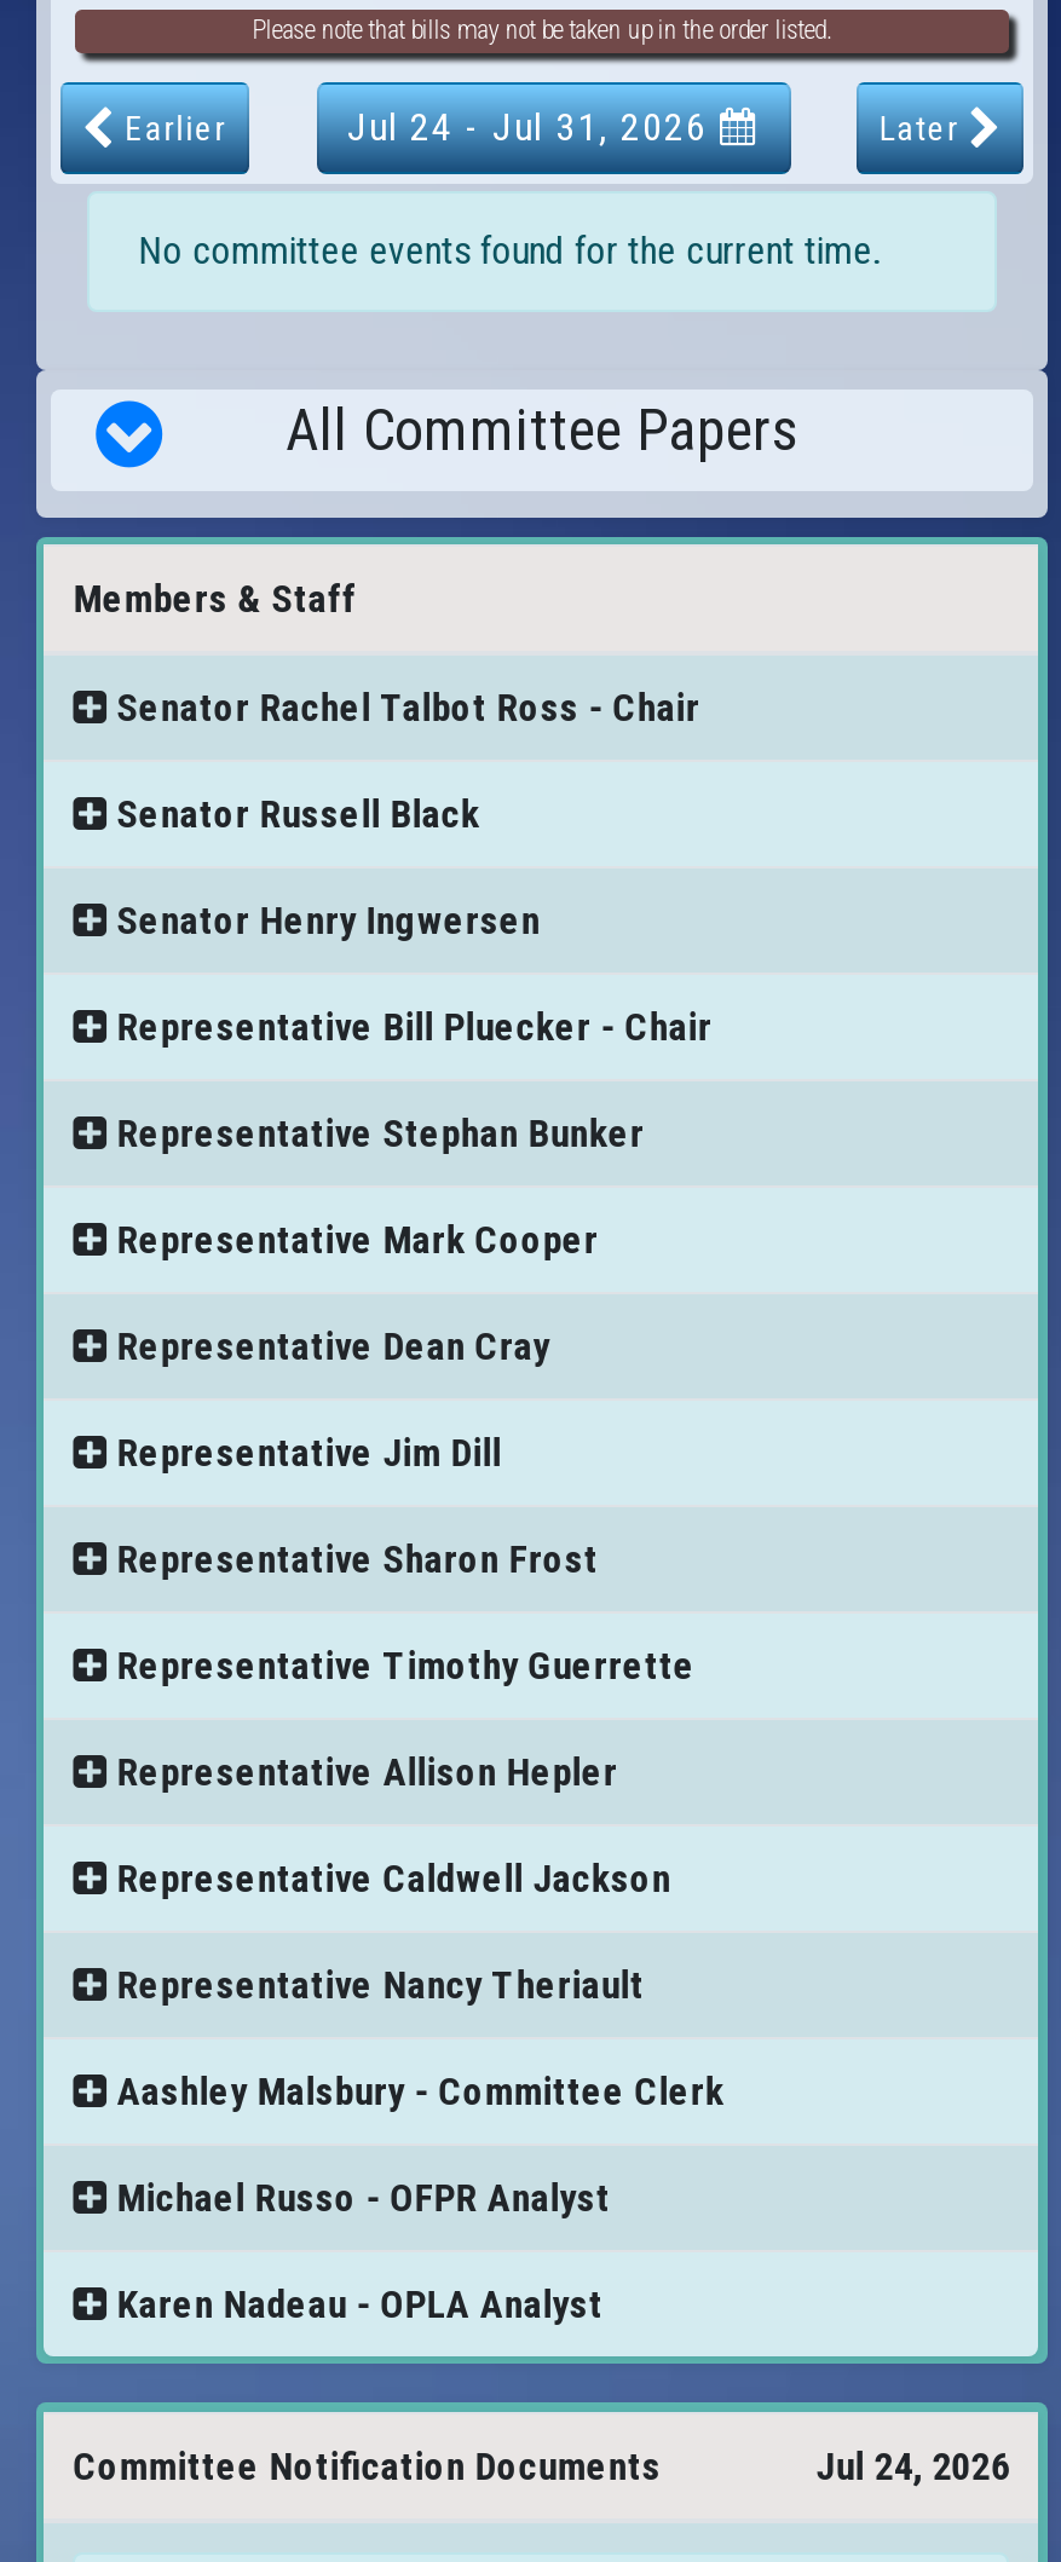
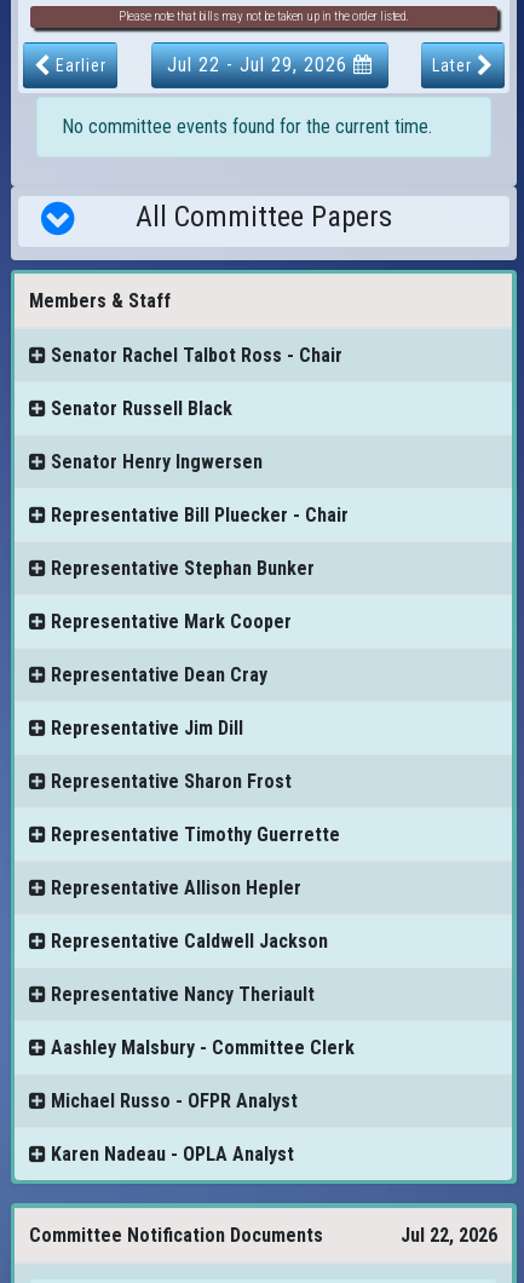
- Jul 24 - Jul 31, 2026
+ Jul 22 - Jul 29, 2026

- Jul 24, 2026
+ Jul 22, 2026
